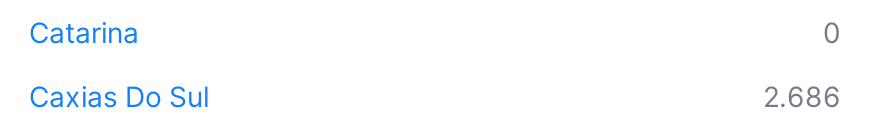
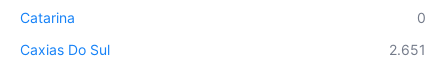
- 2.686
+ 2.651
